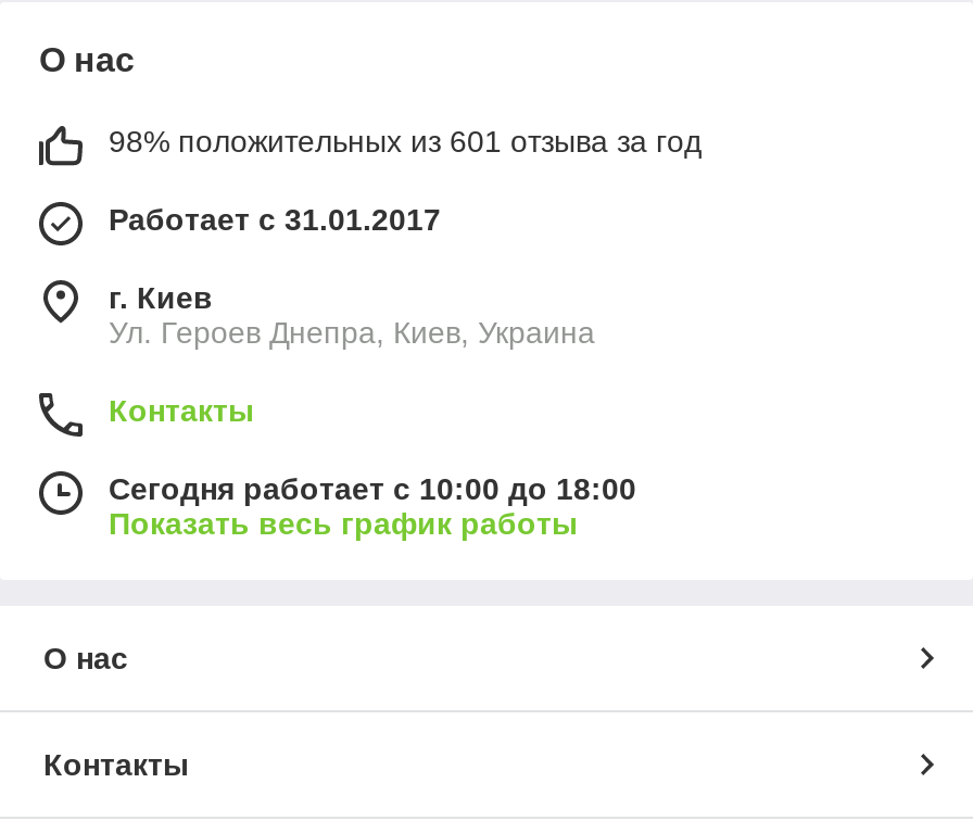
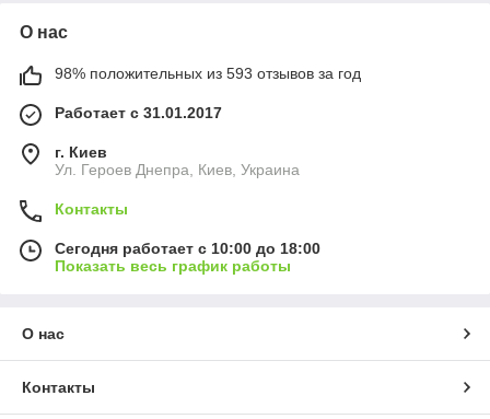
- 98% положительных из 601 отзыва за год
+ 98% положительных из 593 отзывов за год
